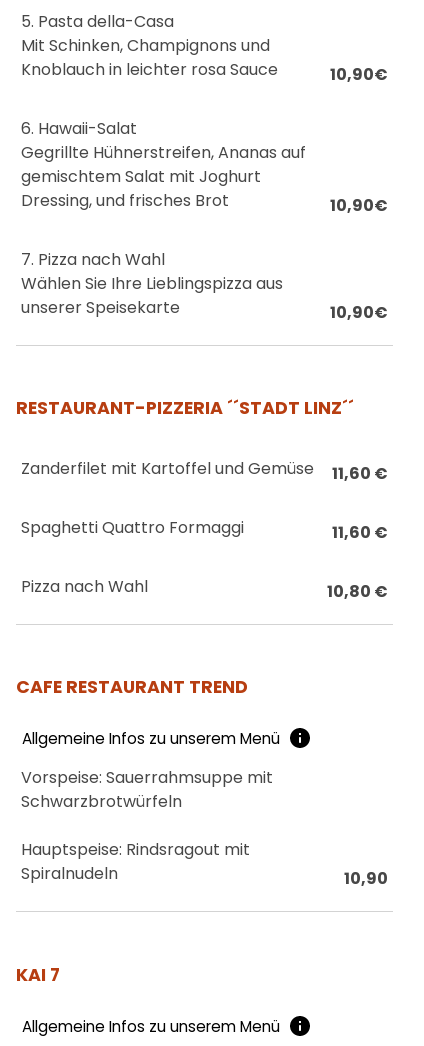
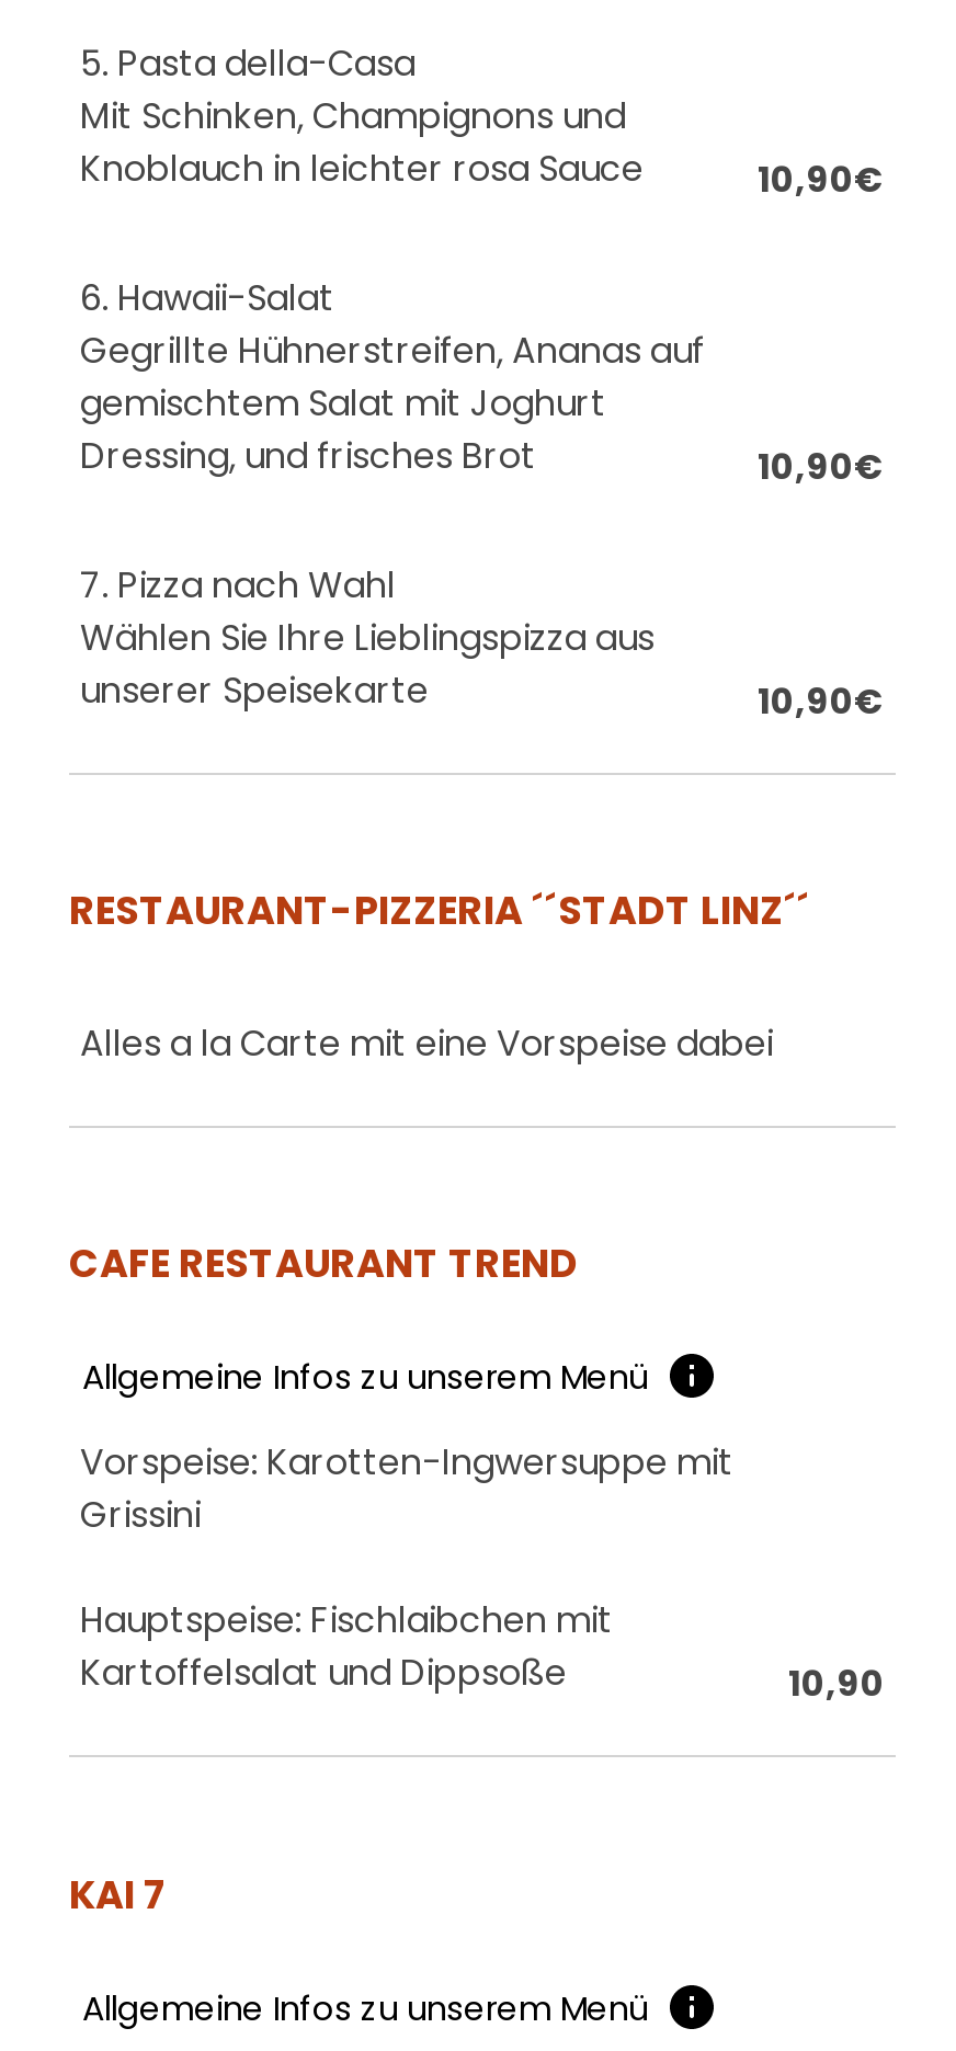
- Zanderfilet mit Kartoffel und Gemüse
- 11,60 €
- Spaghetti Quattro Formaggi
- 11,60 €
- Pizza nach Wahl
- 10,80 €
+ Alles a la Carte mit eine Vorspeise dabei

- Vorspeise: Sauerrahmsuppe mit
- Schwarzbrotwürfeln
+ Vorspeise: Karotten-Ingwersuppe mit
+ Grissini

- Hauptspeise: Rindsragout mit
- Spiralnudeln
+ Hauptspeise: Fischlaibchen mit
+ Kartoffelsalat und Dippsoße
